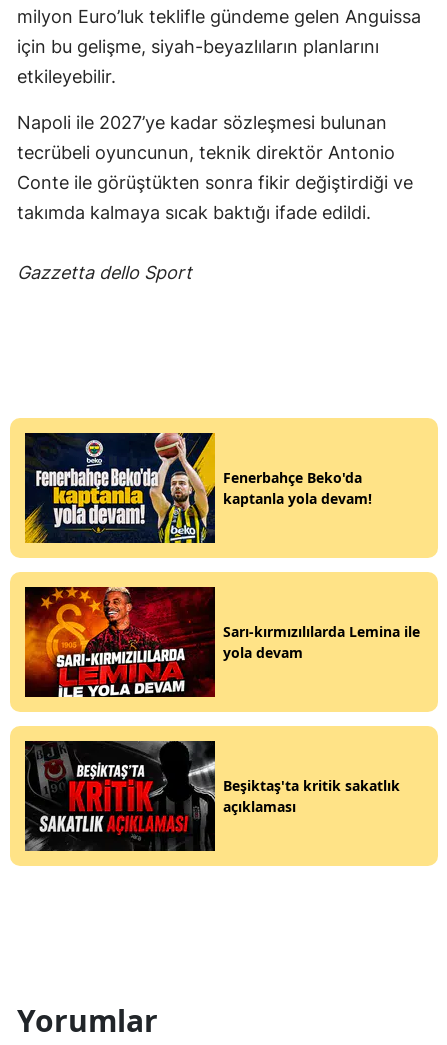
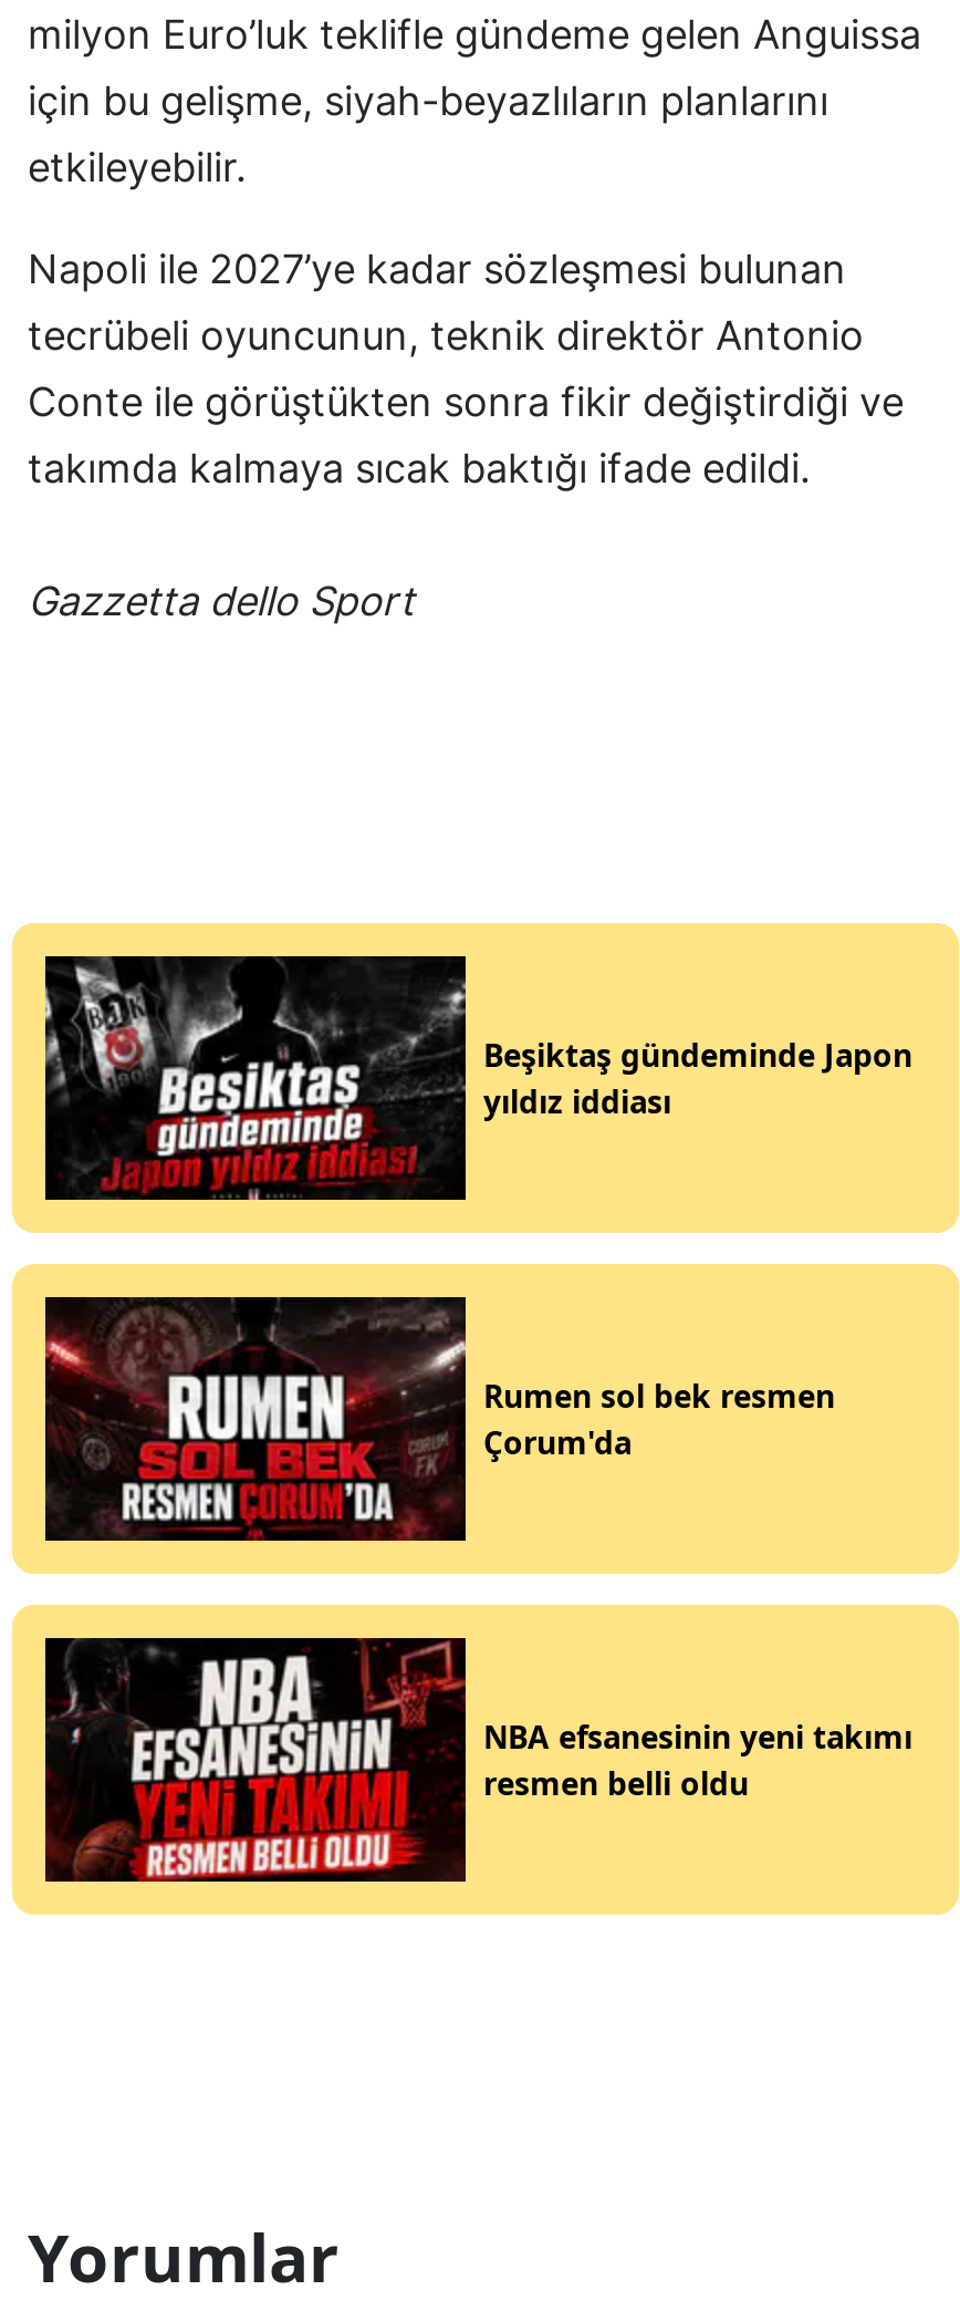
- [image]
- Fenerbahçe Beko'da
- kaptanla yola devam!
+ [image]
+ Beşiktaş gündeminde Japon
+ yıldız iddiası

- [image]
- Sarı-kırmızılılarda Lemina ile
- yola devam
+ [image]
+ Rumen sol bek resmen
+ Çorum'da

- [image]
- Beşiktaş'ta kritik sakatlık
- açıklaması
+ [image]
+ NBA efsanesinin yeni takımı
+ resmen belli oldu
